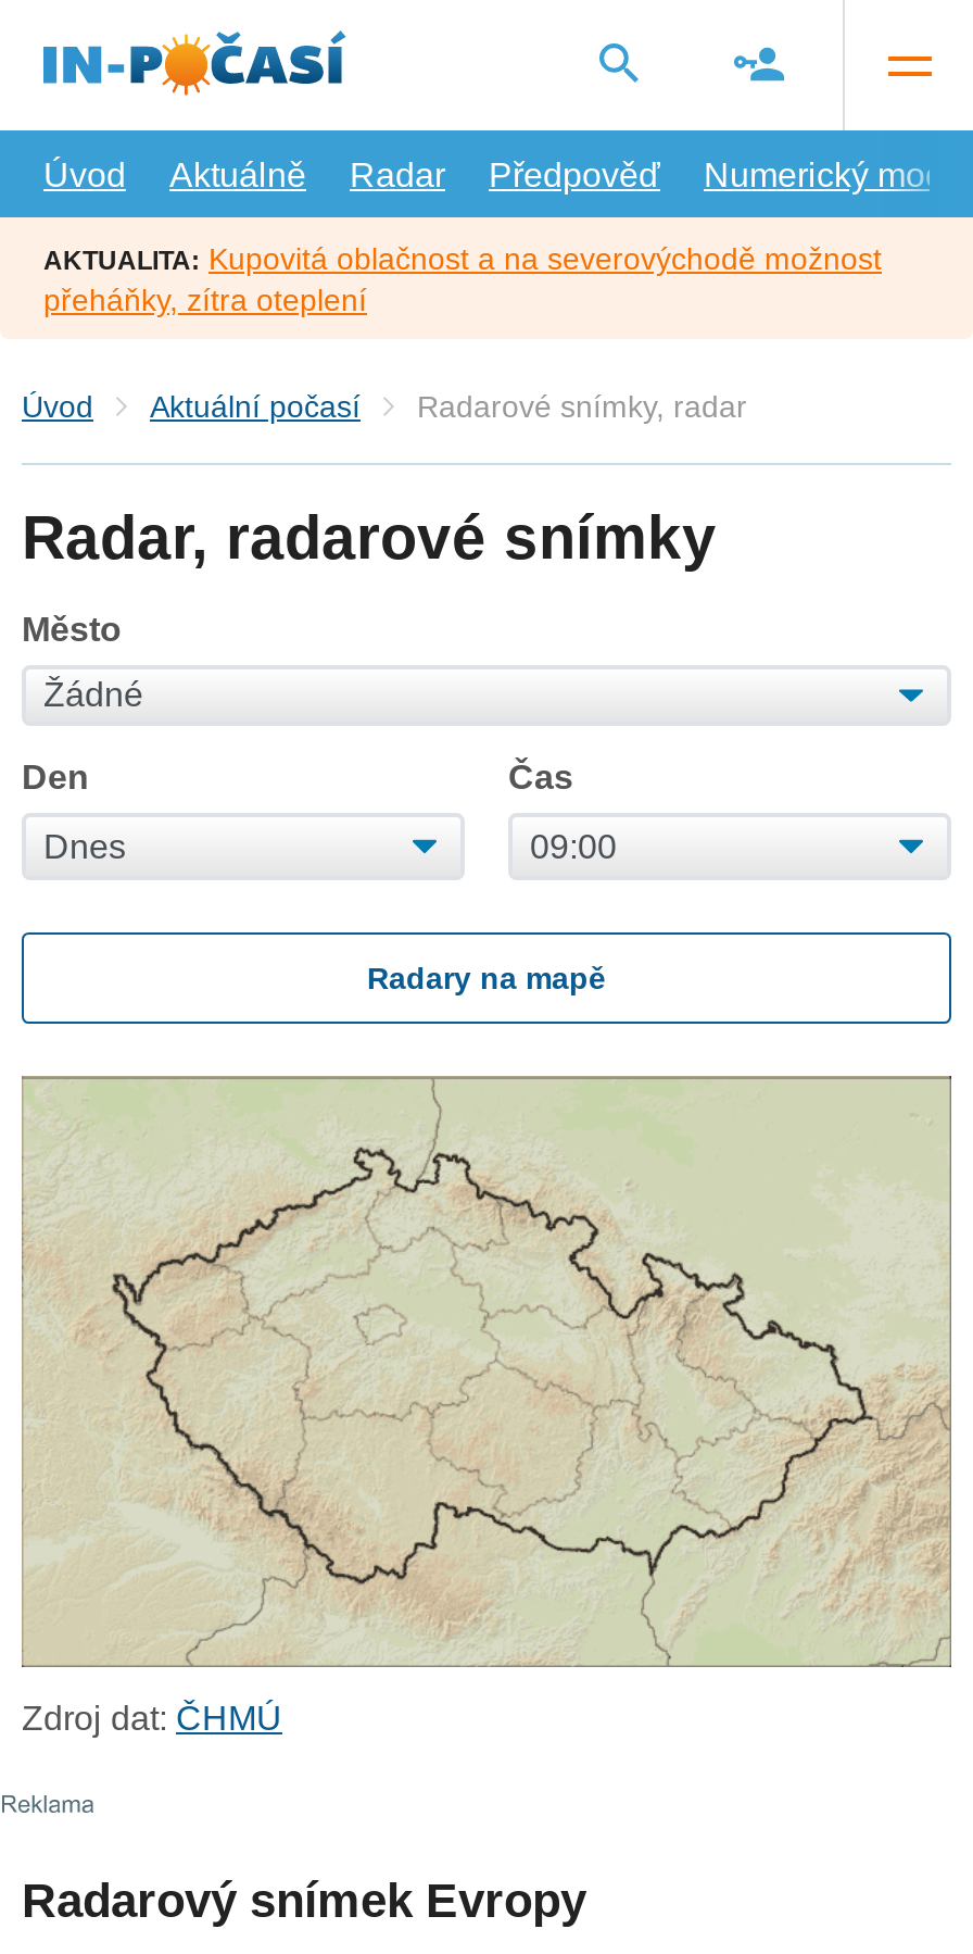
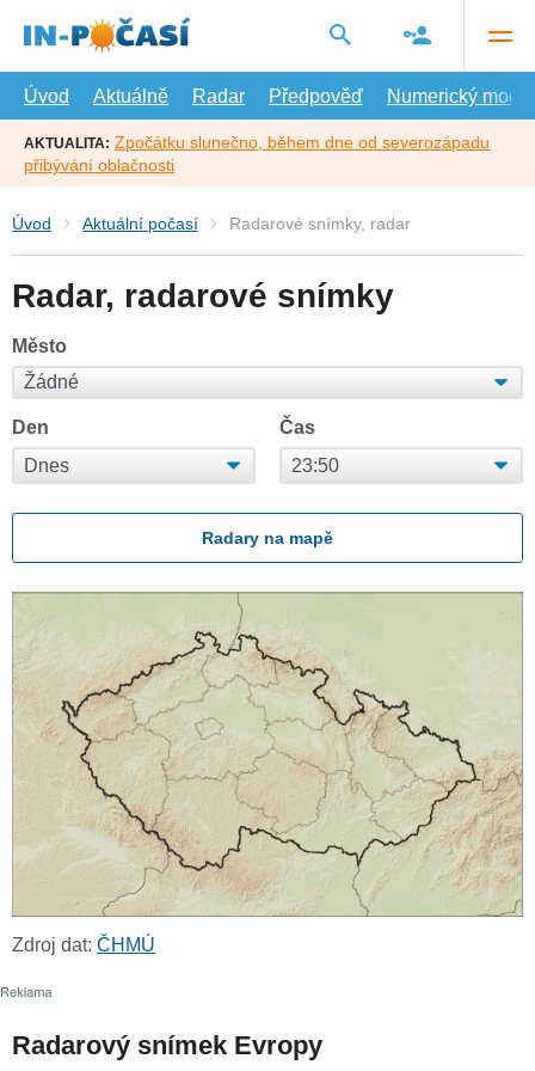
- AKTUALITA: Kupovitá oblačnost a na severovýchodě možnost
- přeháňky, zítra oteplení
+ AKTUALITA: Zpočátku slunečno, během dne od severozápadu
+ přibývání oblačnosti
